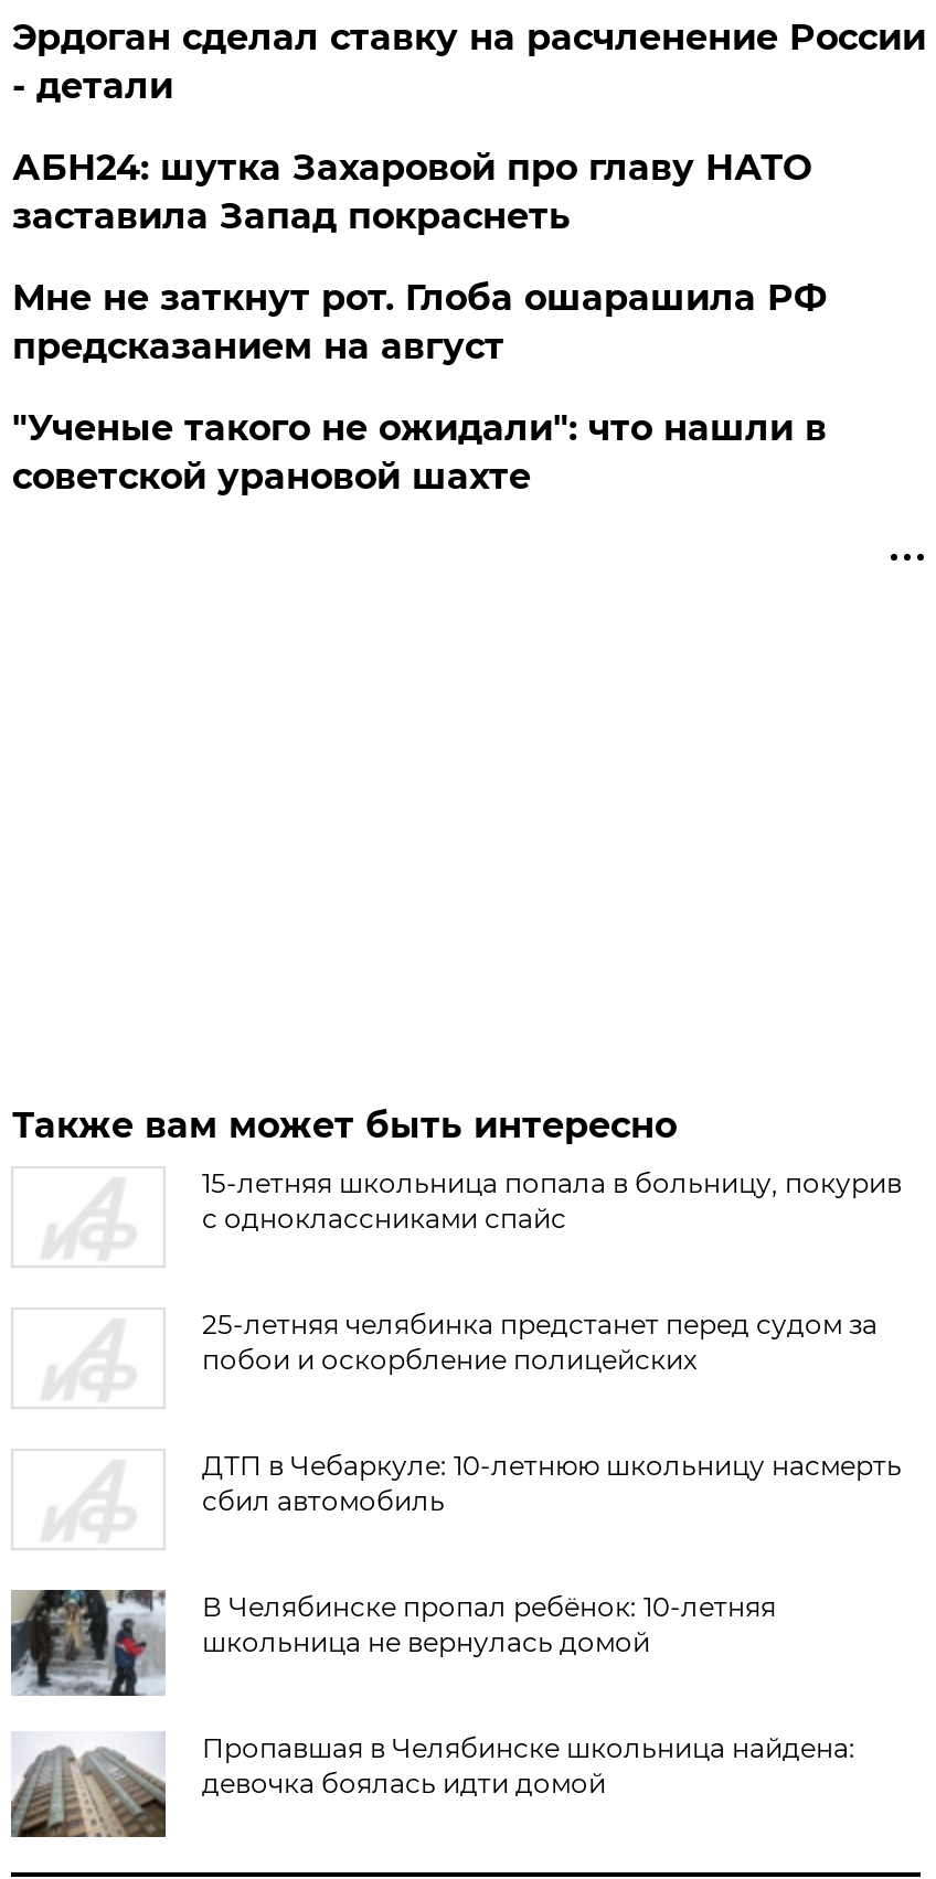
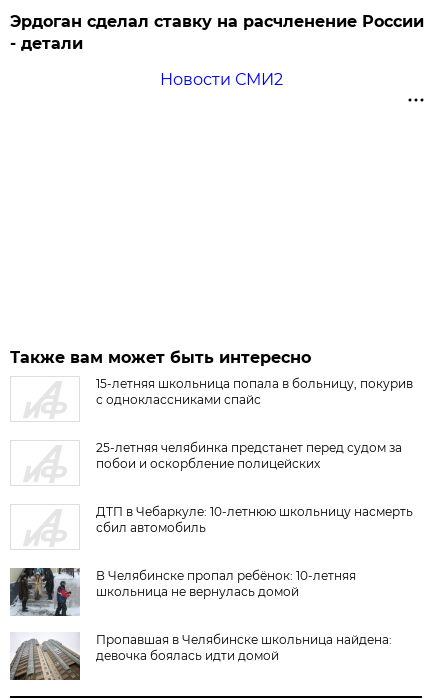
- АБН24: шутка Захаровой про главу НАТО
- заставила Запад покраснеть
- Мне не заткнут рот. Глоба ошарашила РФ
- предсказанием на август
- "Ученые такого не ожидали": что нашли в
- советской урановой шахте
+ Новости СМИ2
